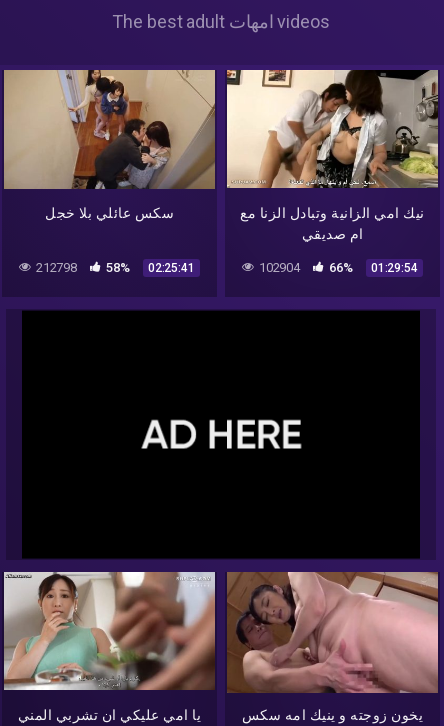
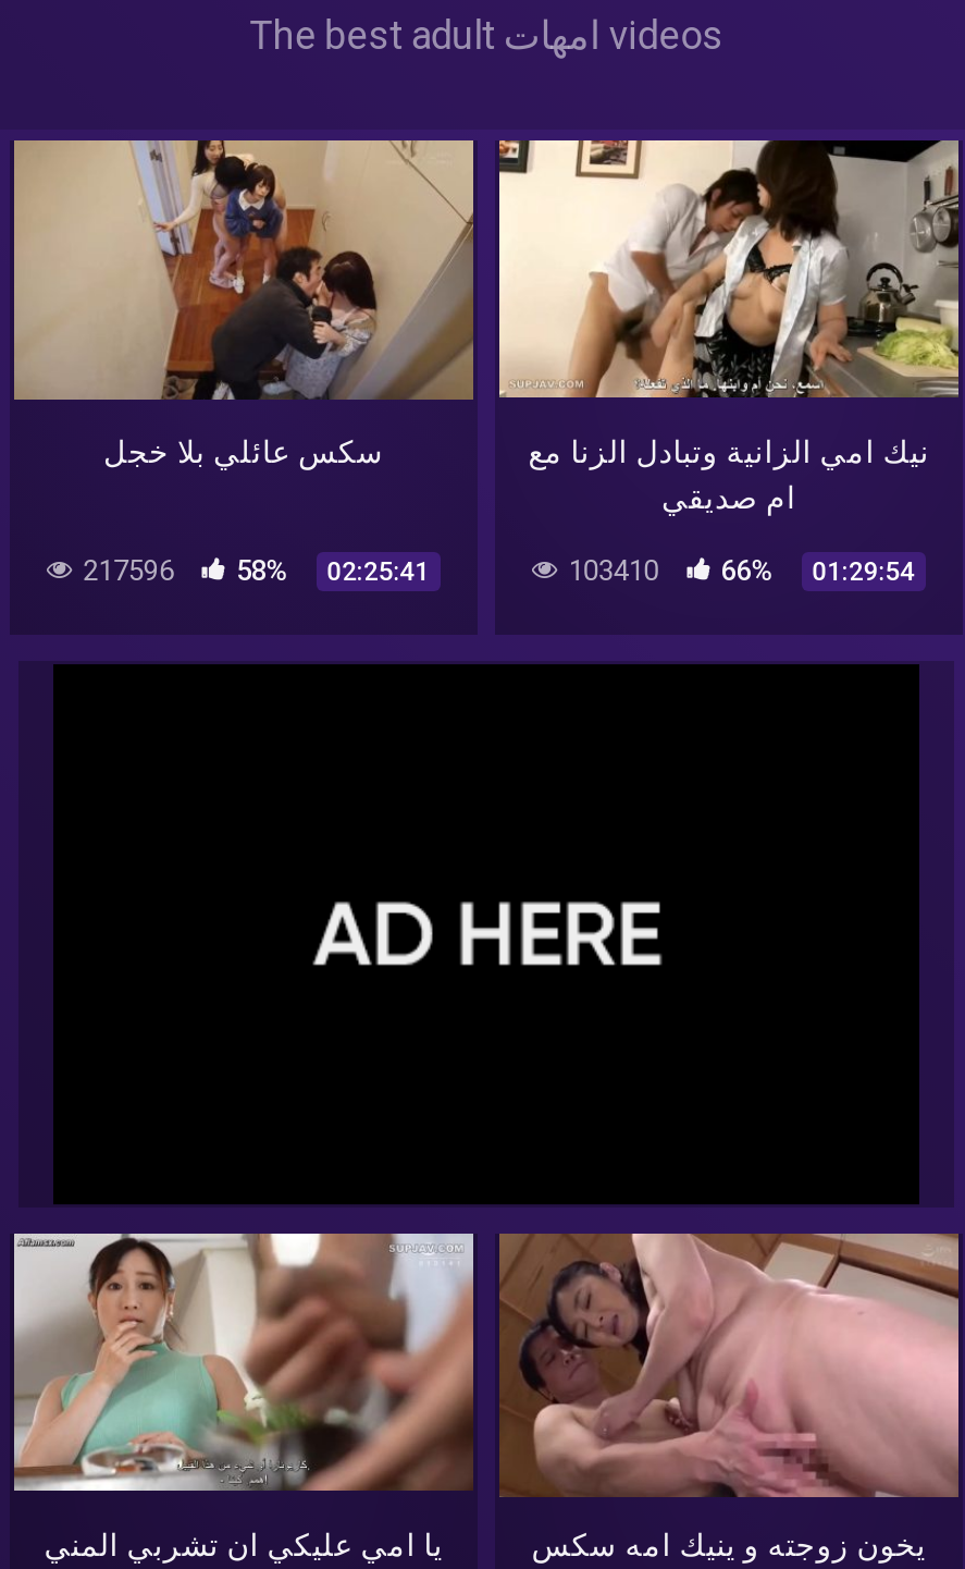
- 212798 58% 02:25:41
+ 217596 58% 02:25:41

- 102904 66% 01:29:54
+ 103410 66% 01:29:54
